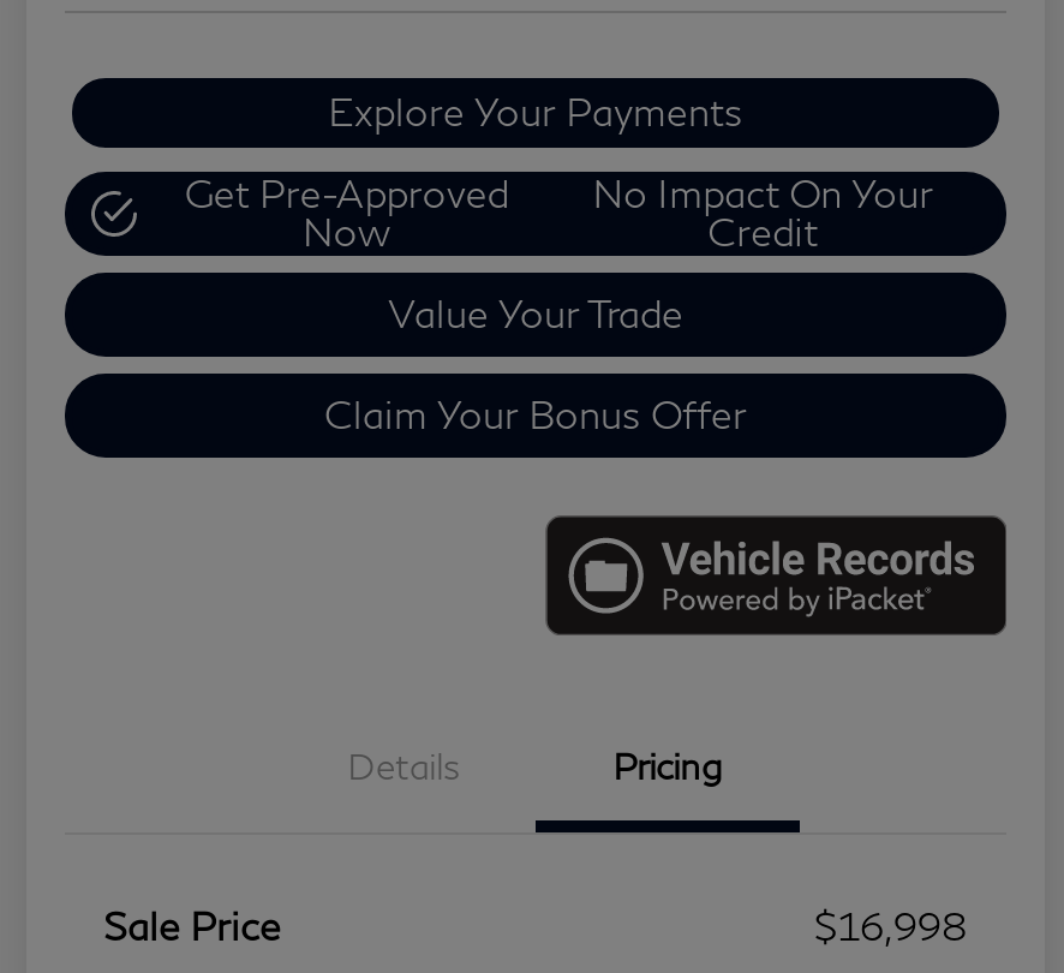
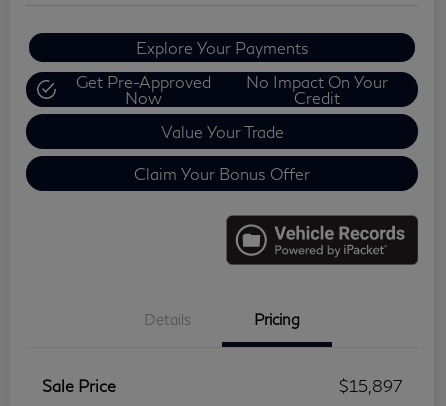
- $16,998
+ $15,897
